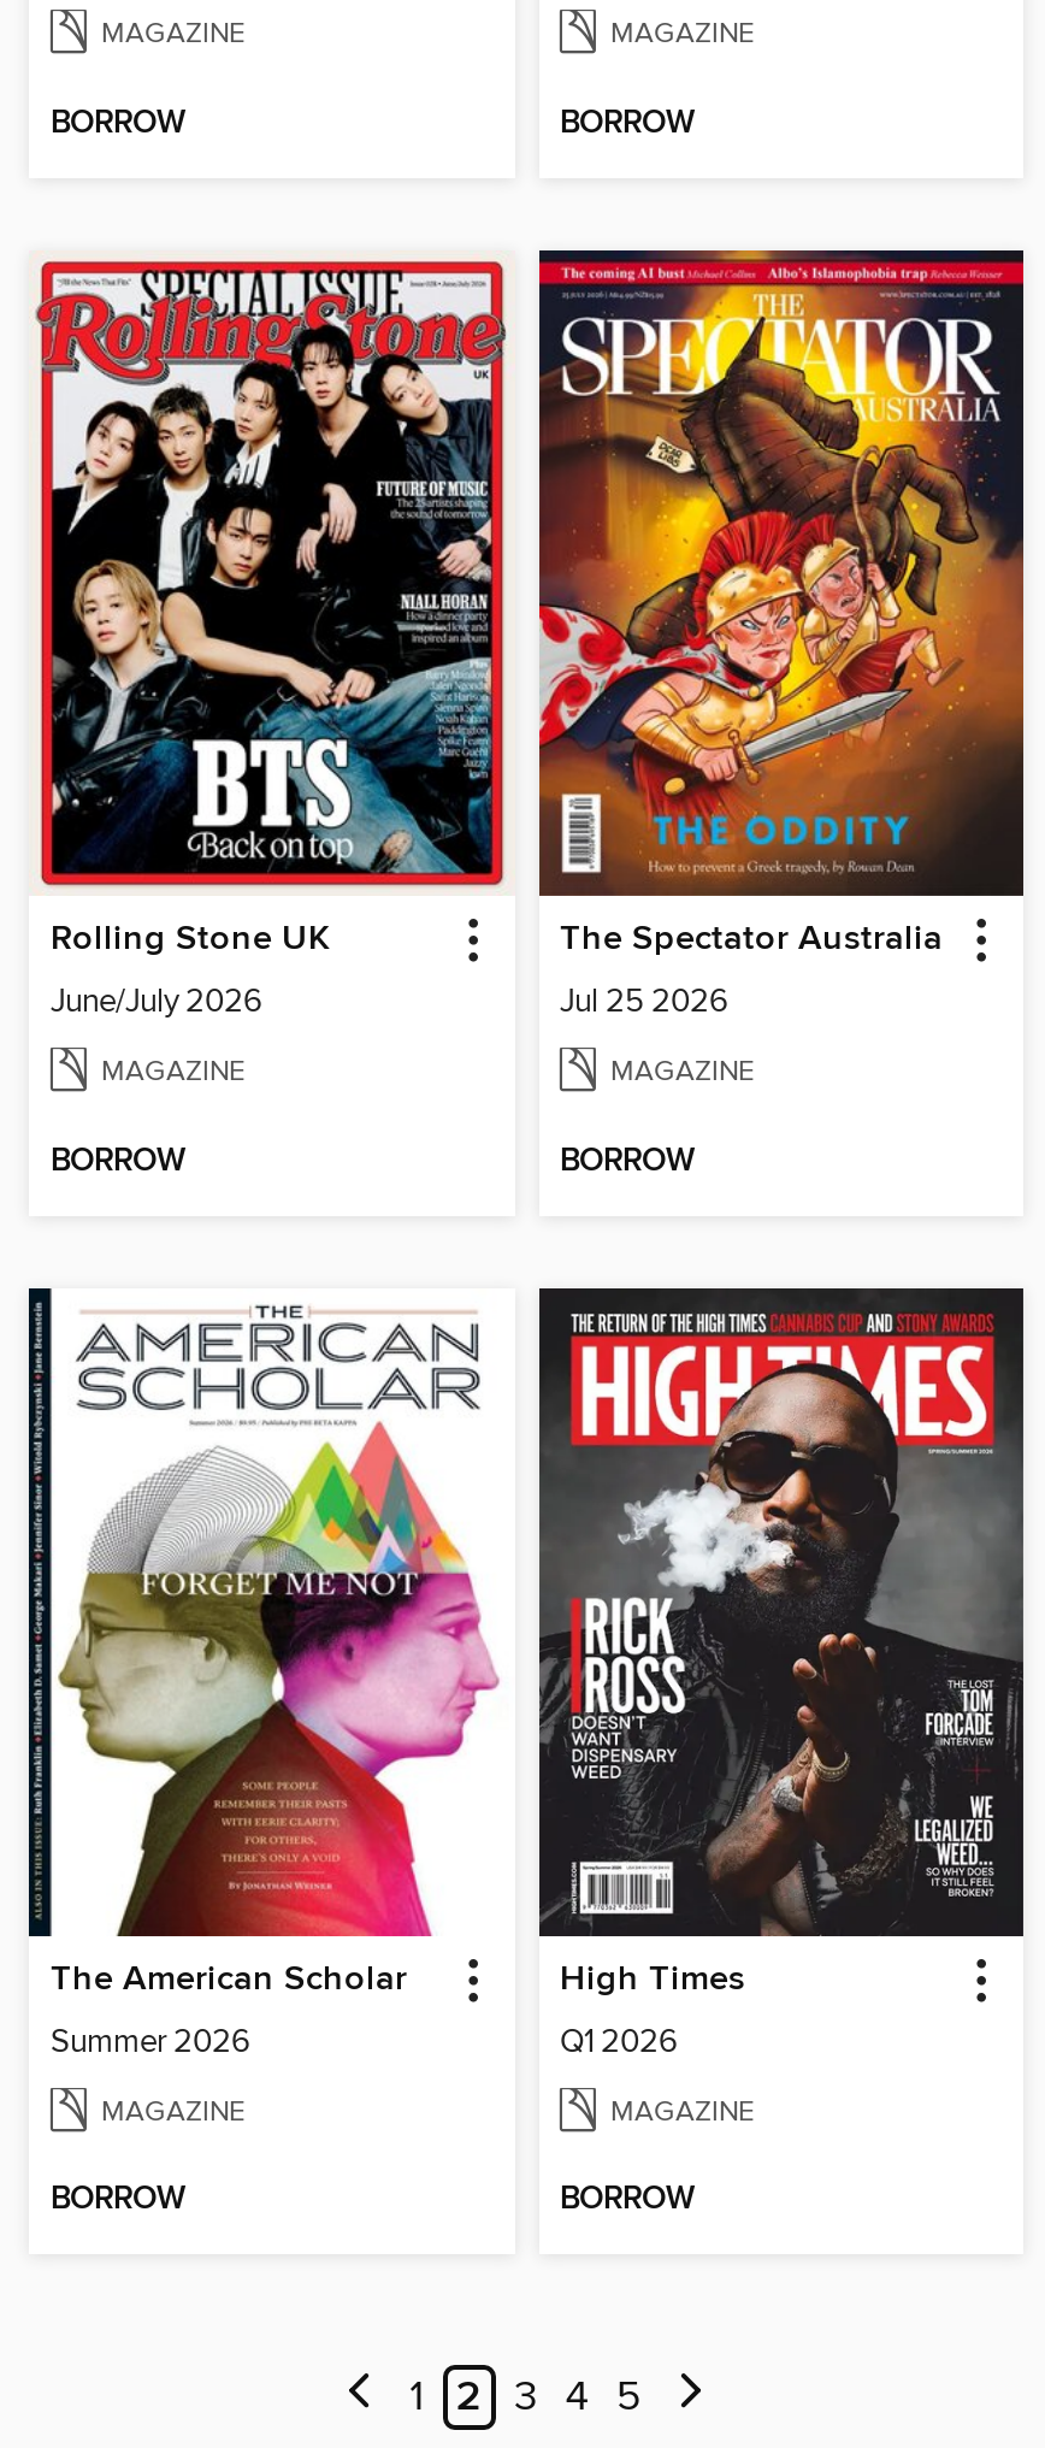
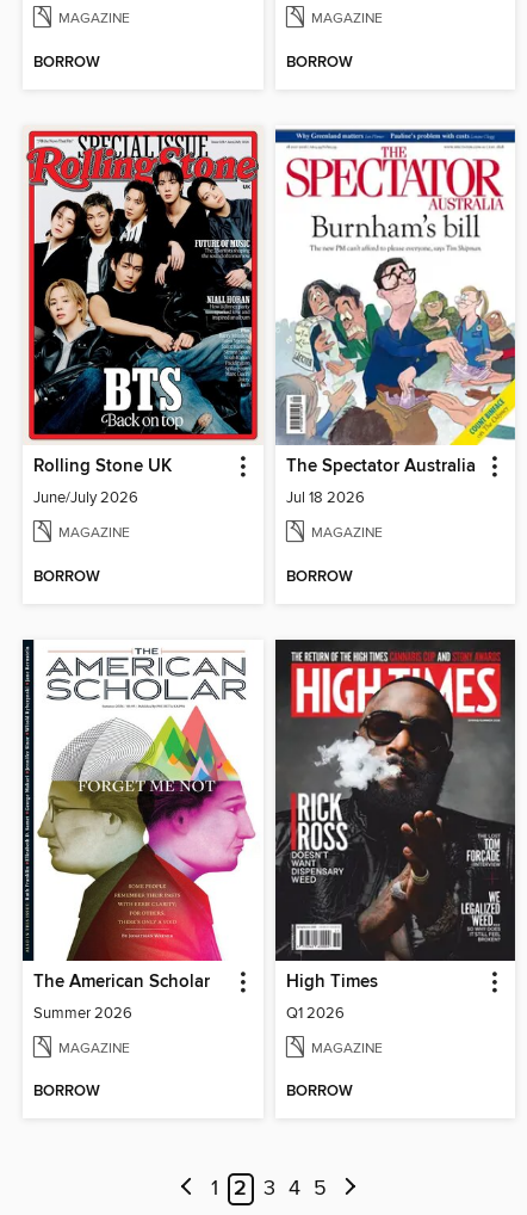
- [image]
- Jul 25 2026
+ [image]
+ Jul 18 2026
